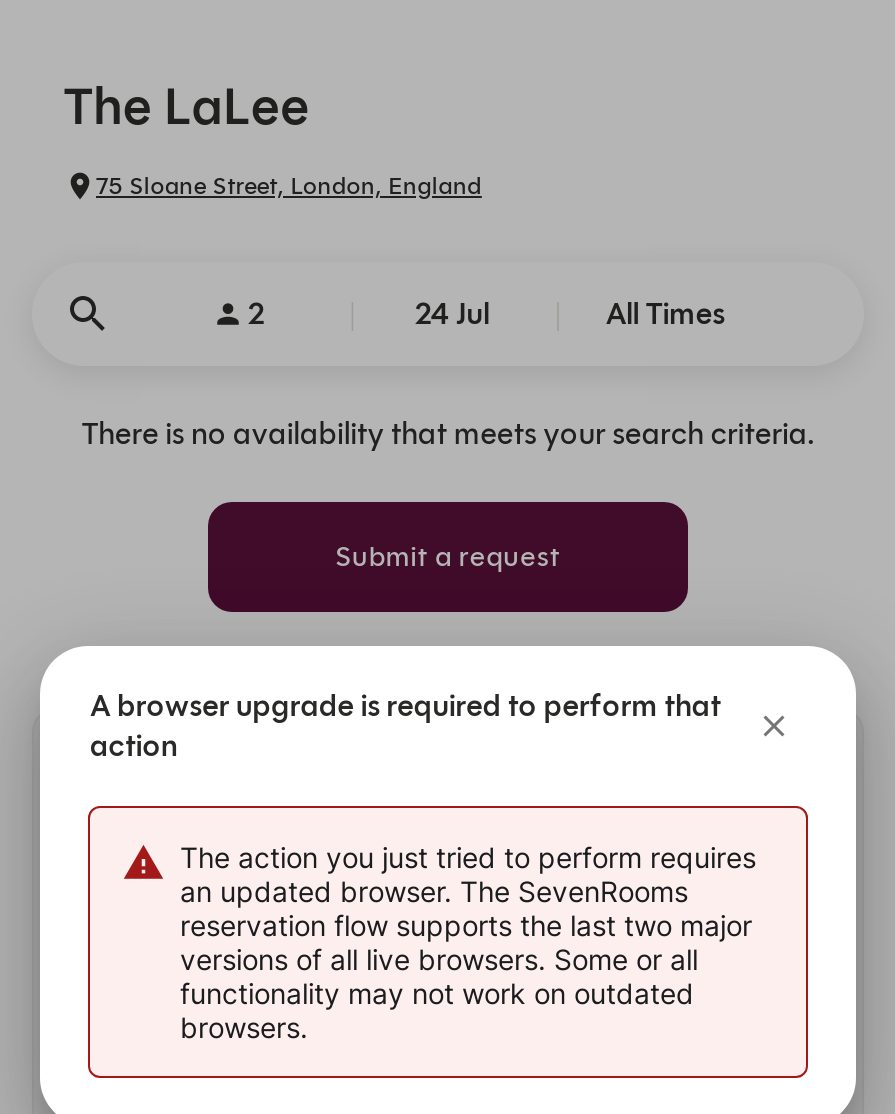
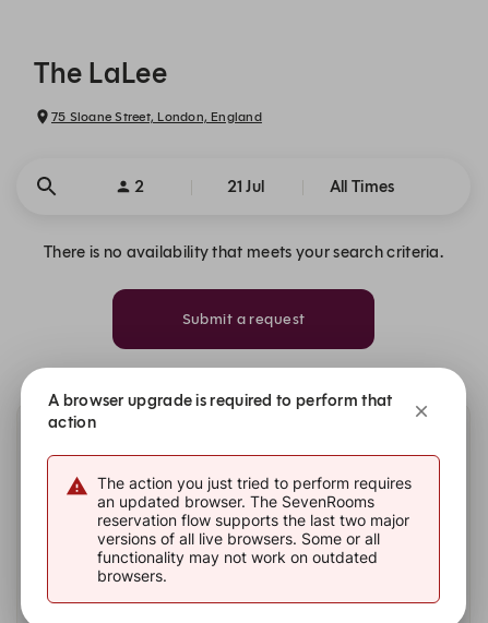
- 24 Jul
+ 21 Jul
